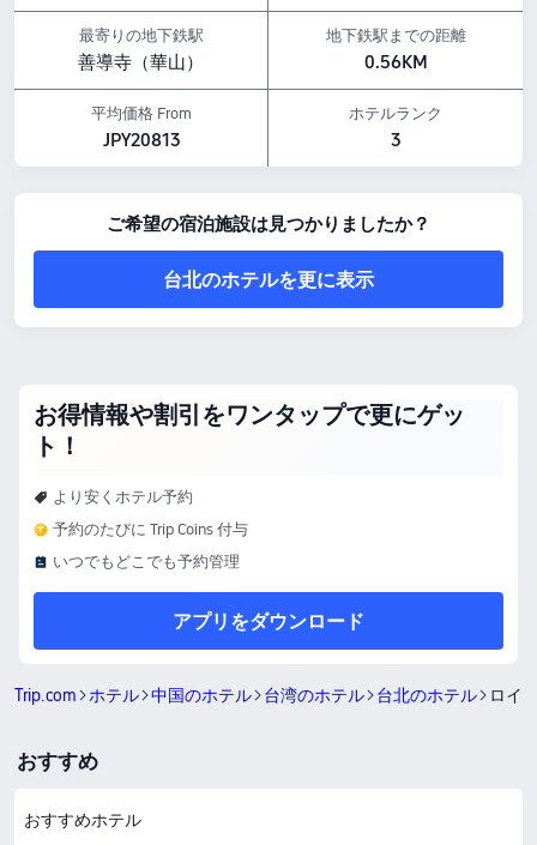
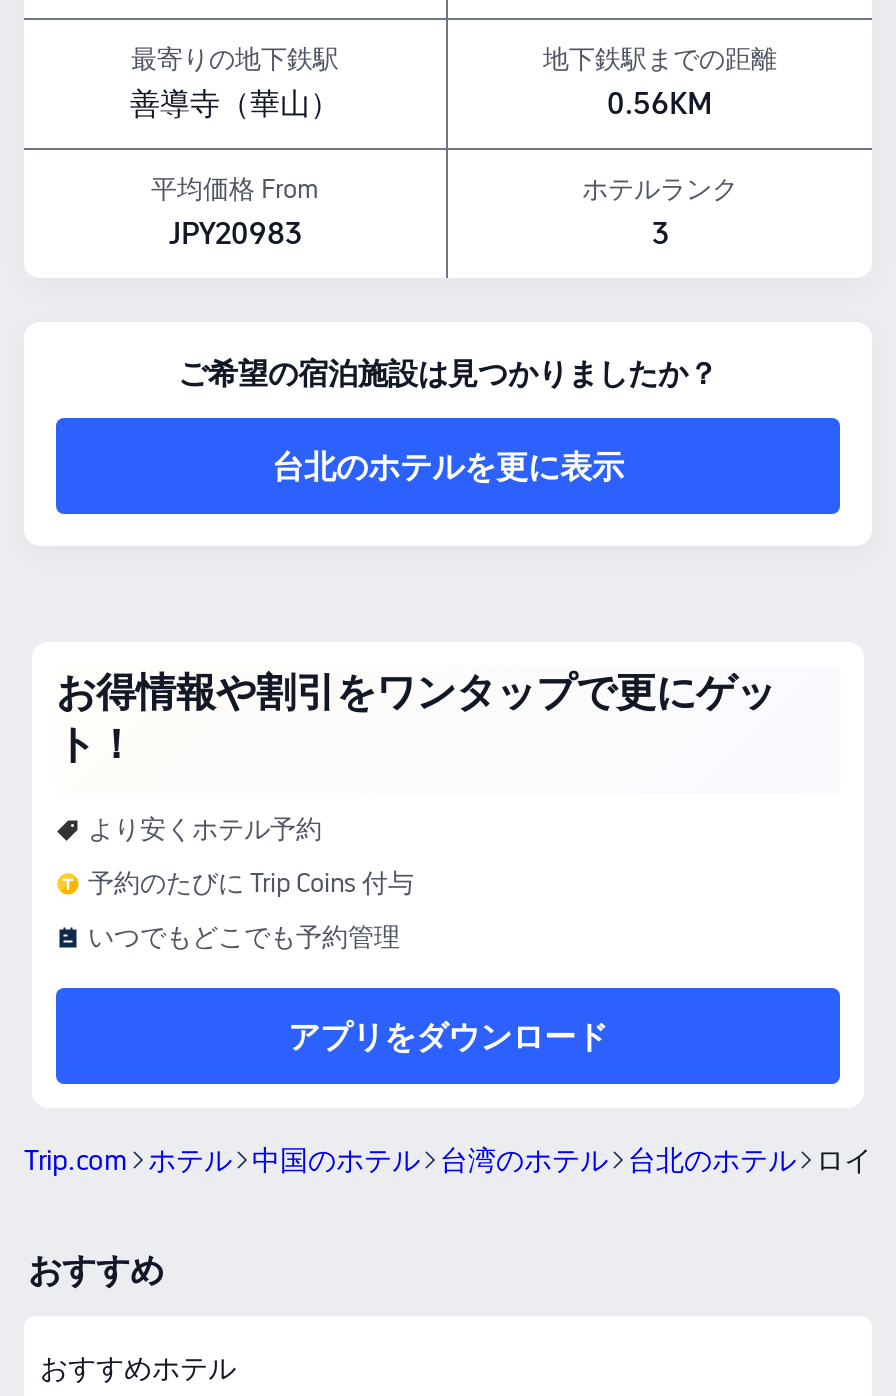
- JPY20813
+ JPY20983
